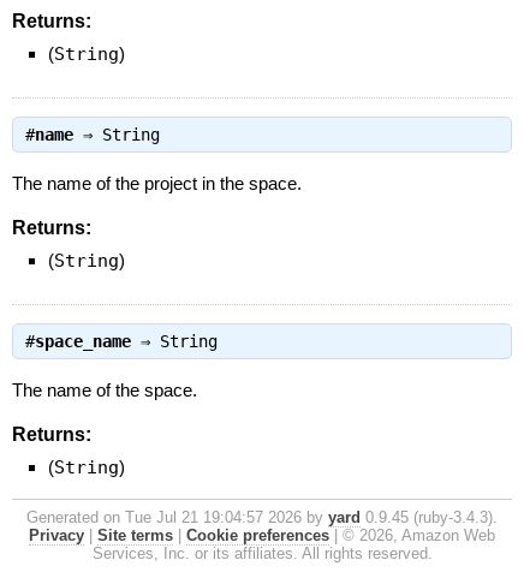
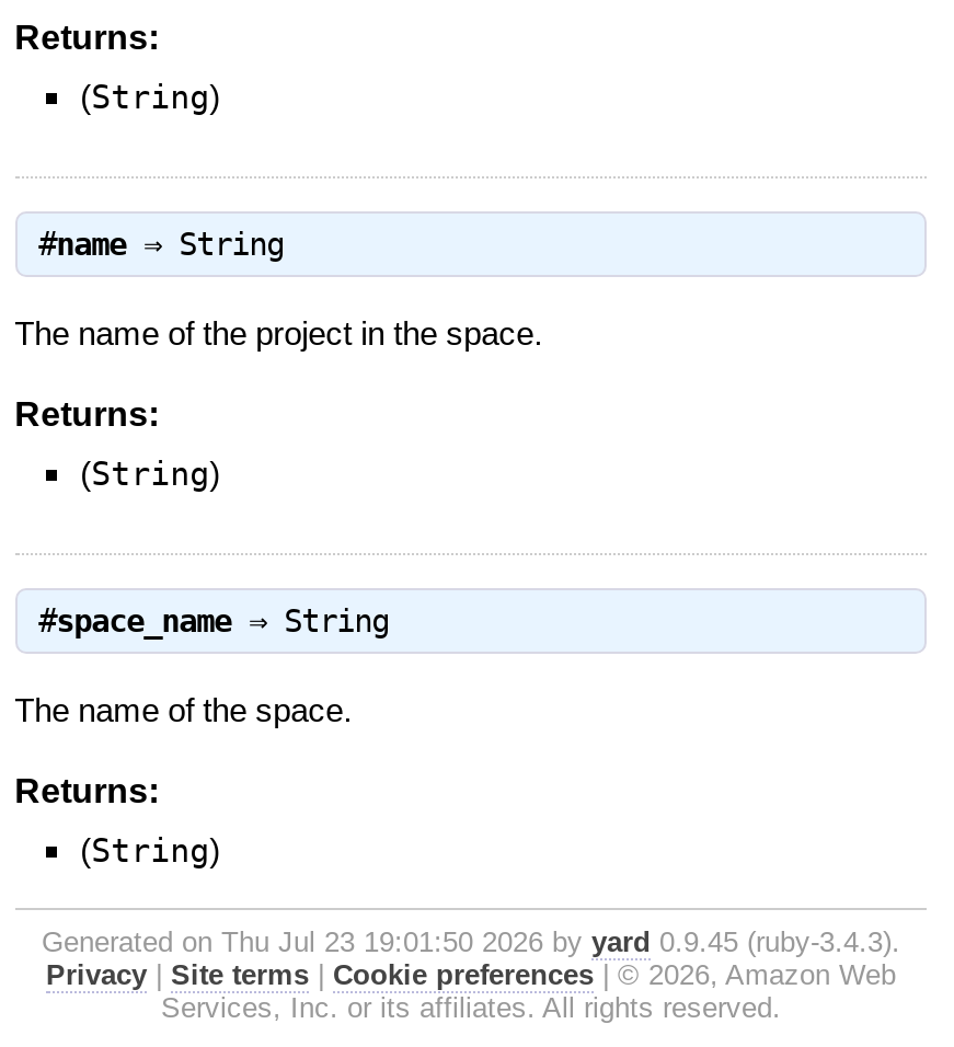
- Generated on Tue Jul 21 19:04:57 2026 by yard 0.9.45 (ruby-3.4.3).
+ Generated on Thu Jul 23 19:01:50 2026 by yard 0.9.45 (ruby-3.4.3).
